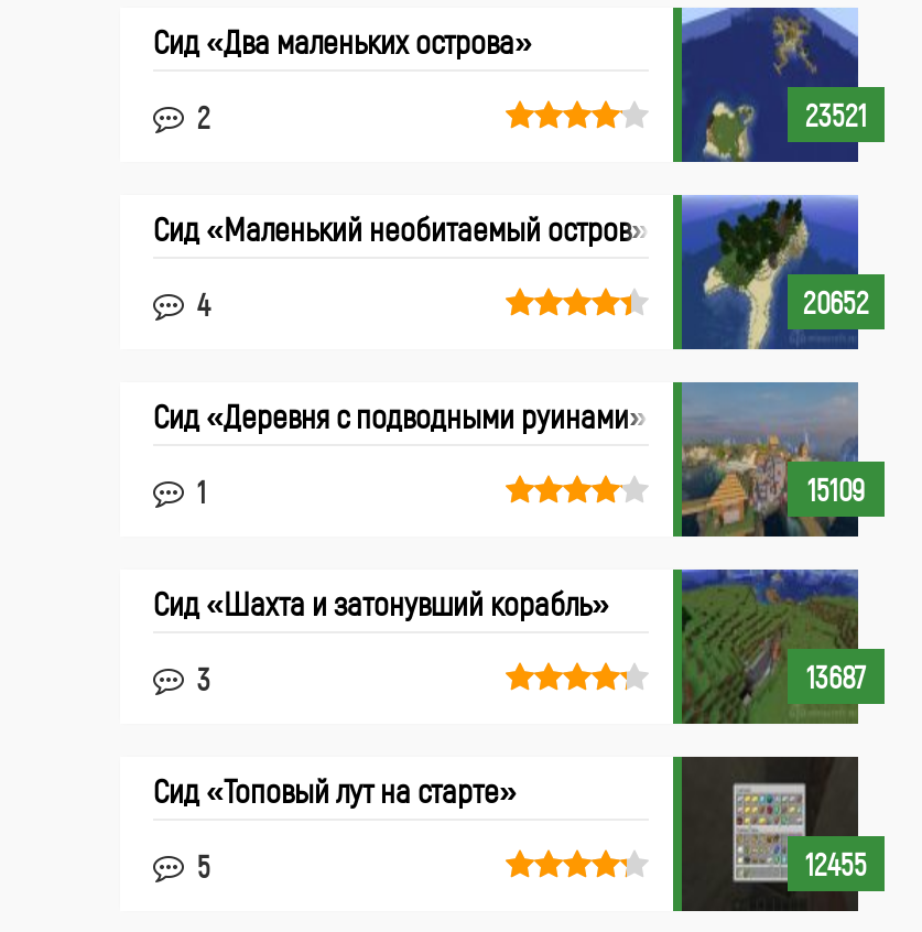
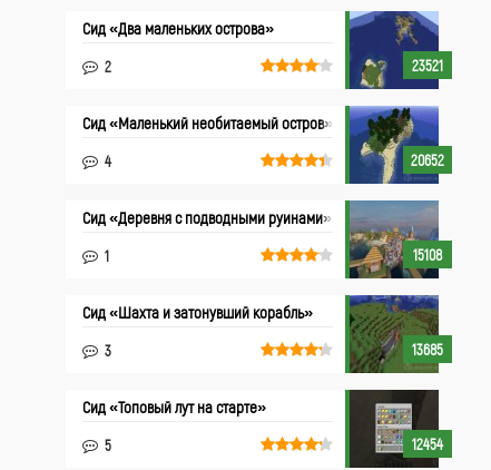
- 15109
+ 15108

- 13687
+ 13685

- 12455
+ 12454
